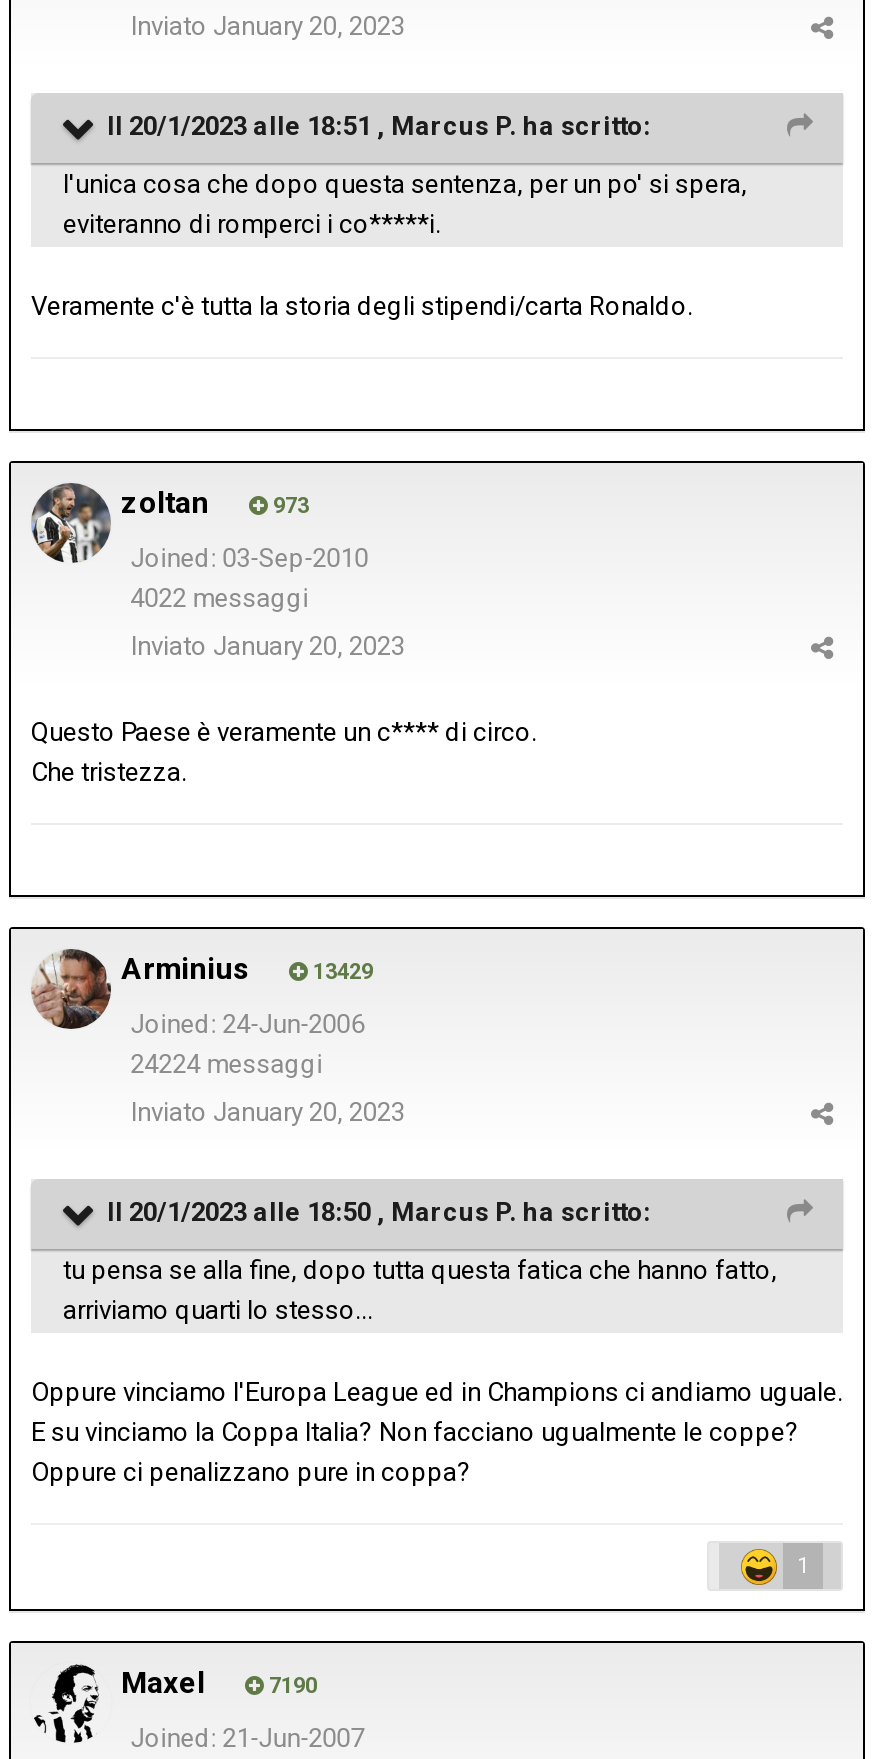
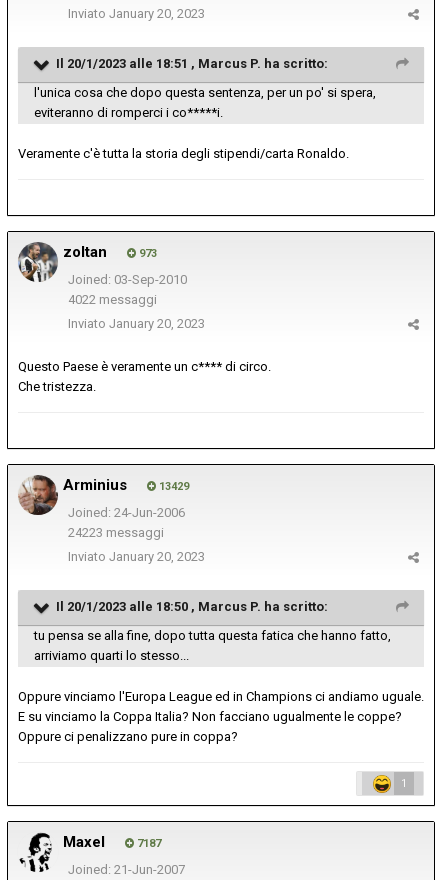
- 24224 messaggi
+ 24223 messaggi

- 7190
+ 7187
